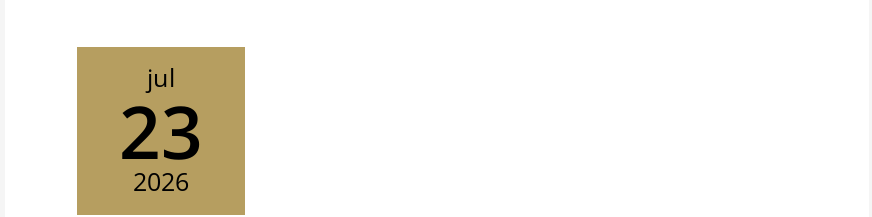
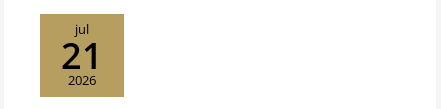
- 23
+ 21
